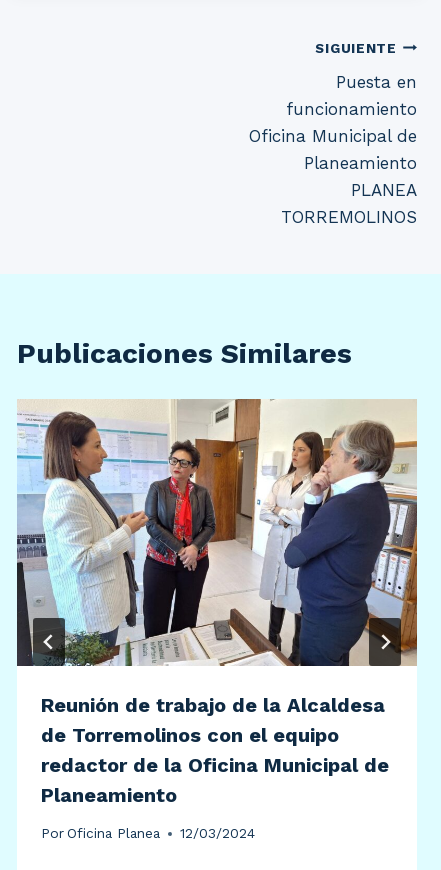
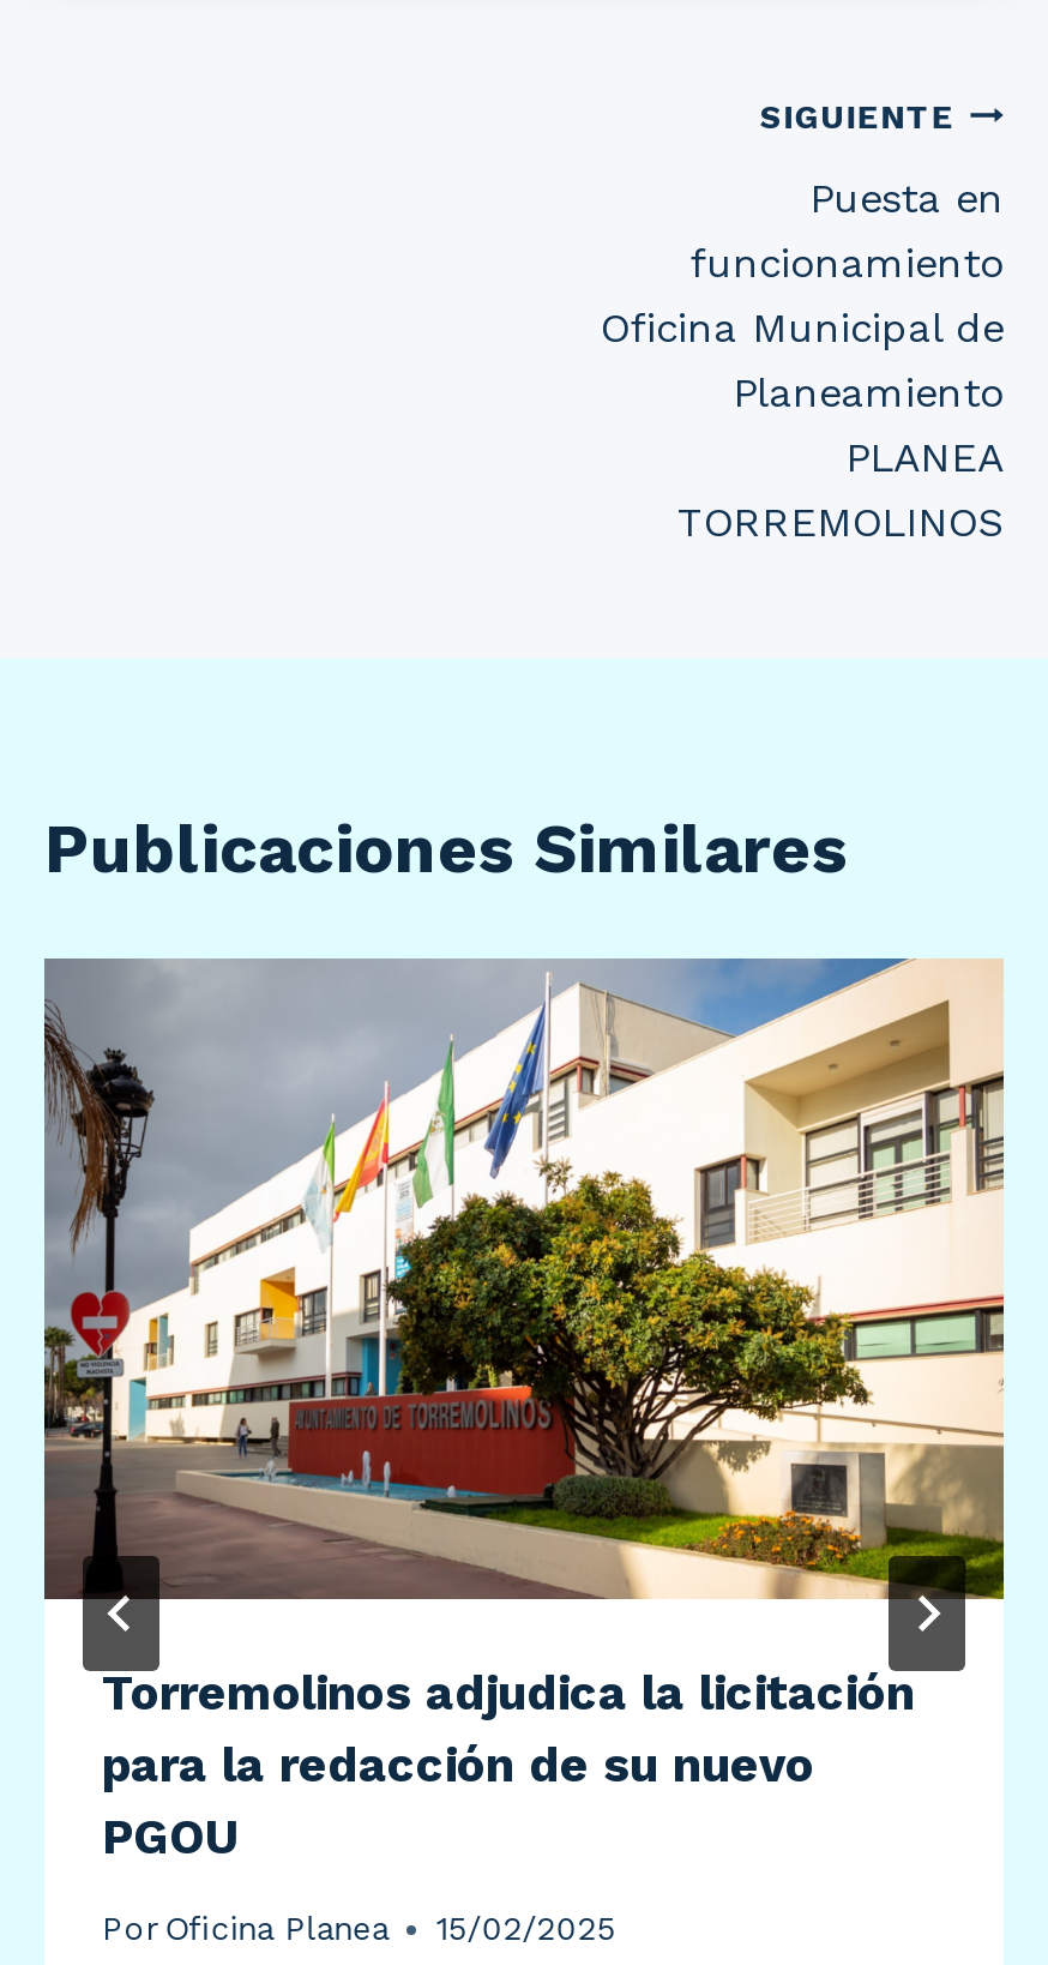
- [image]
- Reunión de trabajo de la Alcaldesa
- de Torremolinos con el equipo
- redactor de la Oficina Municipal de
- Planeamiento
+ [image]
+ Torremolinos adjudica la licitación
+ para la redacción de su nuevo
+ PGOU

- Por Oficina Planea 12/03/2024
+ Por Oficina Planea 15/02/2025
